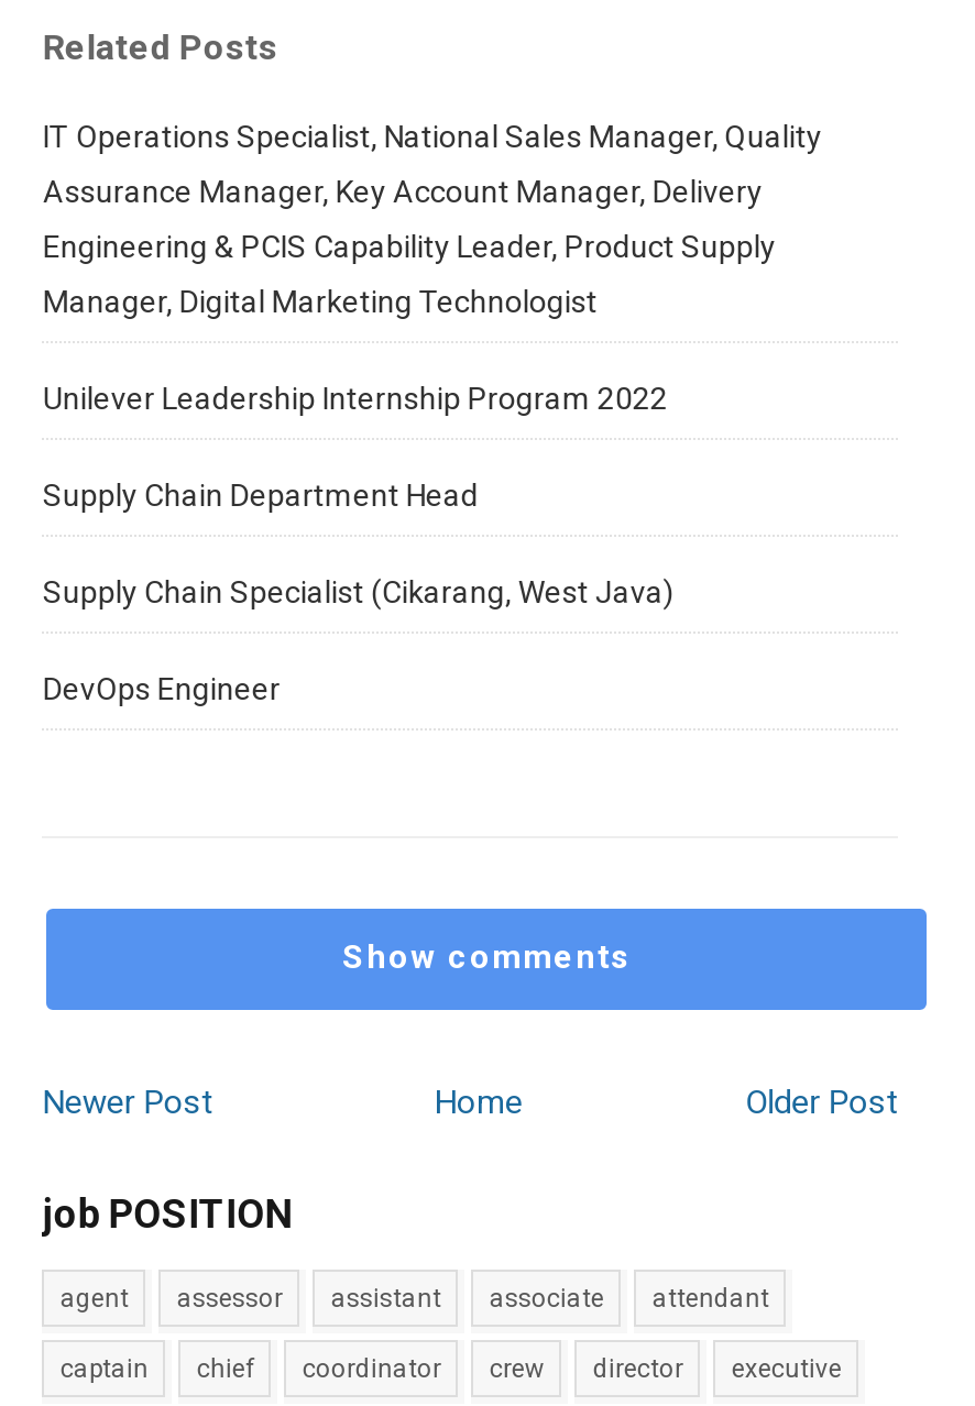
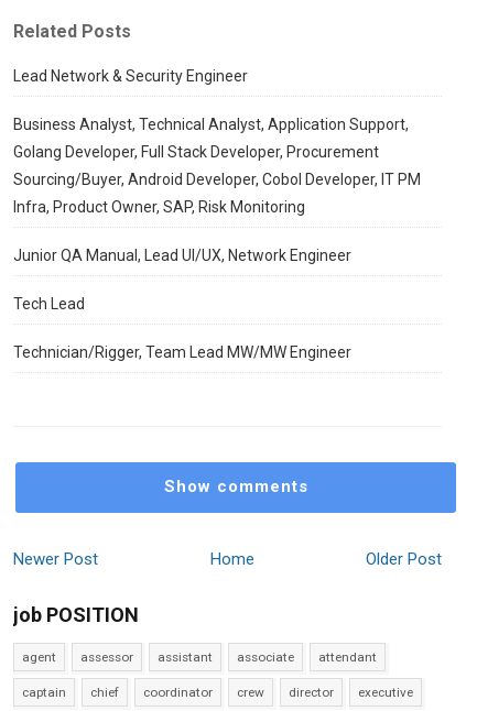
- IT Operations Specialist, National Sales Manager, Quality
+ Lead Network & Security Engineer

- Assurance Manager, Key Account Manager, Delivery
+ Business Analyst, Technical Analyst, Application Support,

- Engineering & PCIS Capability Leader, Product Supply
+ Golang Developer, Full Stack Developer, Procurement

- Manager, Digital Marketing Technologist
+ Sourcing/Buyer, Android Developer, Cobol Developer, IT PM

- Unilever Leadership Internship Program 2022
+ Infra, Product Owner, SAP, Risk Monitoring

- Supply Chain Department Head
+ Junior QA Manual, Lead UI/UX, Network Engineer

- Supply Chain Specialist (Cikarang, West Java)
+ Tech Lead

- DevOps Engineer
+ Technician/Rigger, Team Lead MW/MW Engineer
